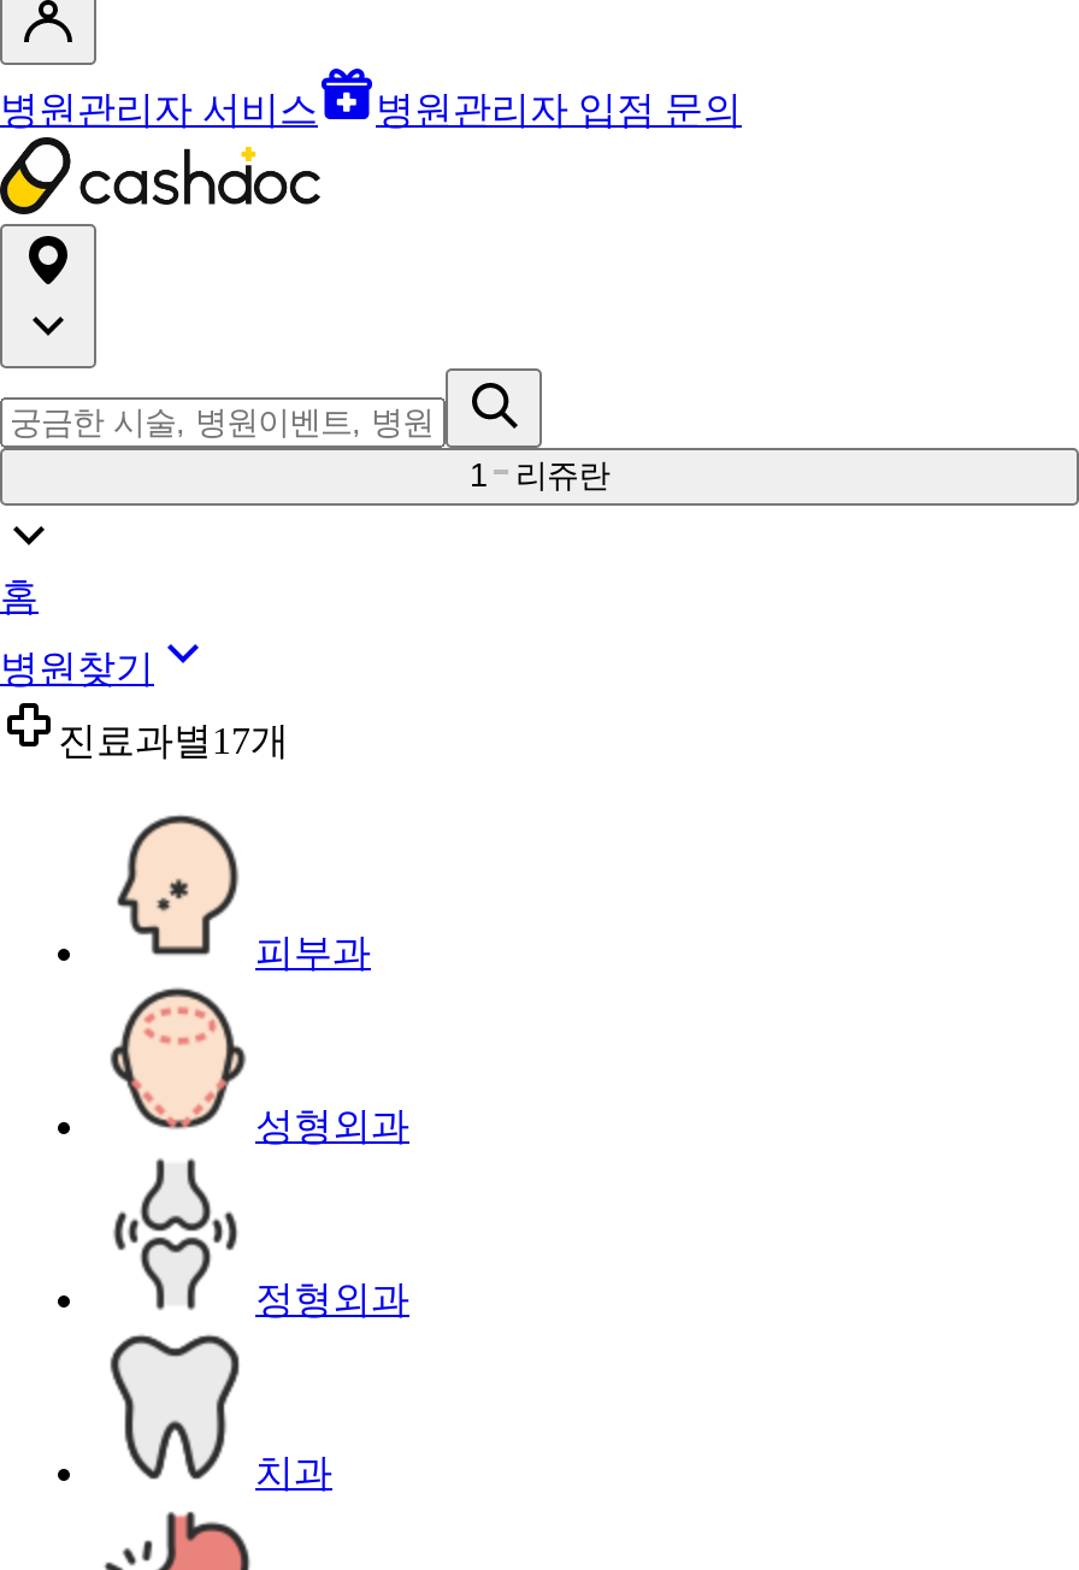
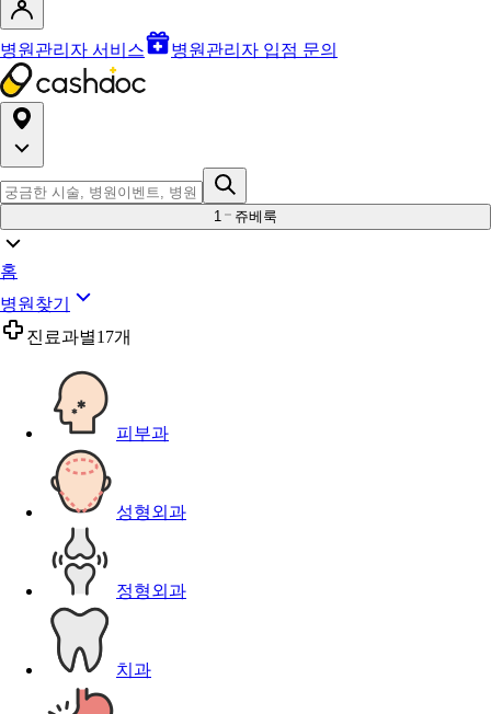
- 리쥬란
+ 쥬베룩
